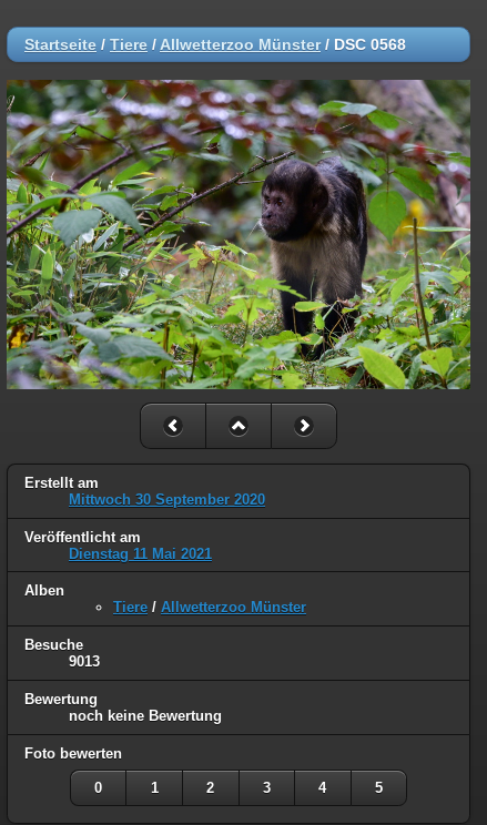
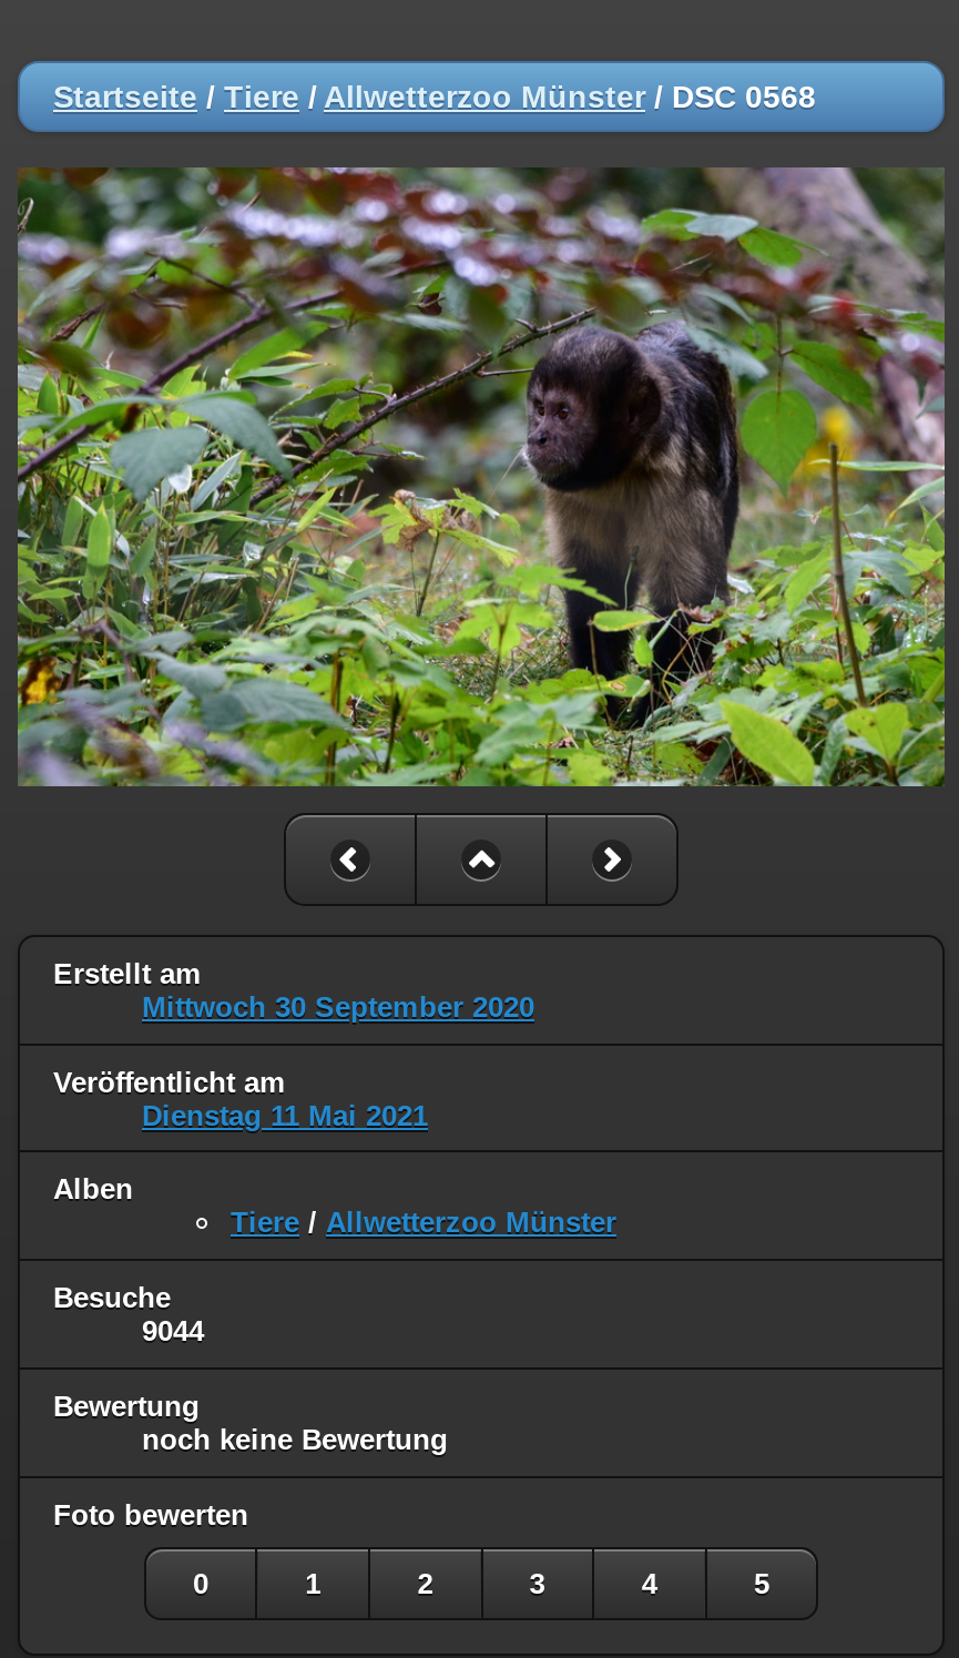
- 9013
+ 9044
